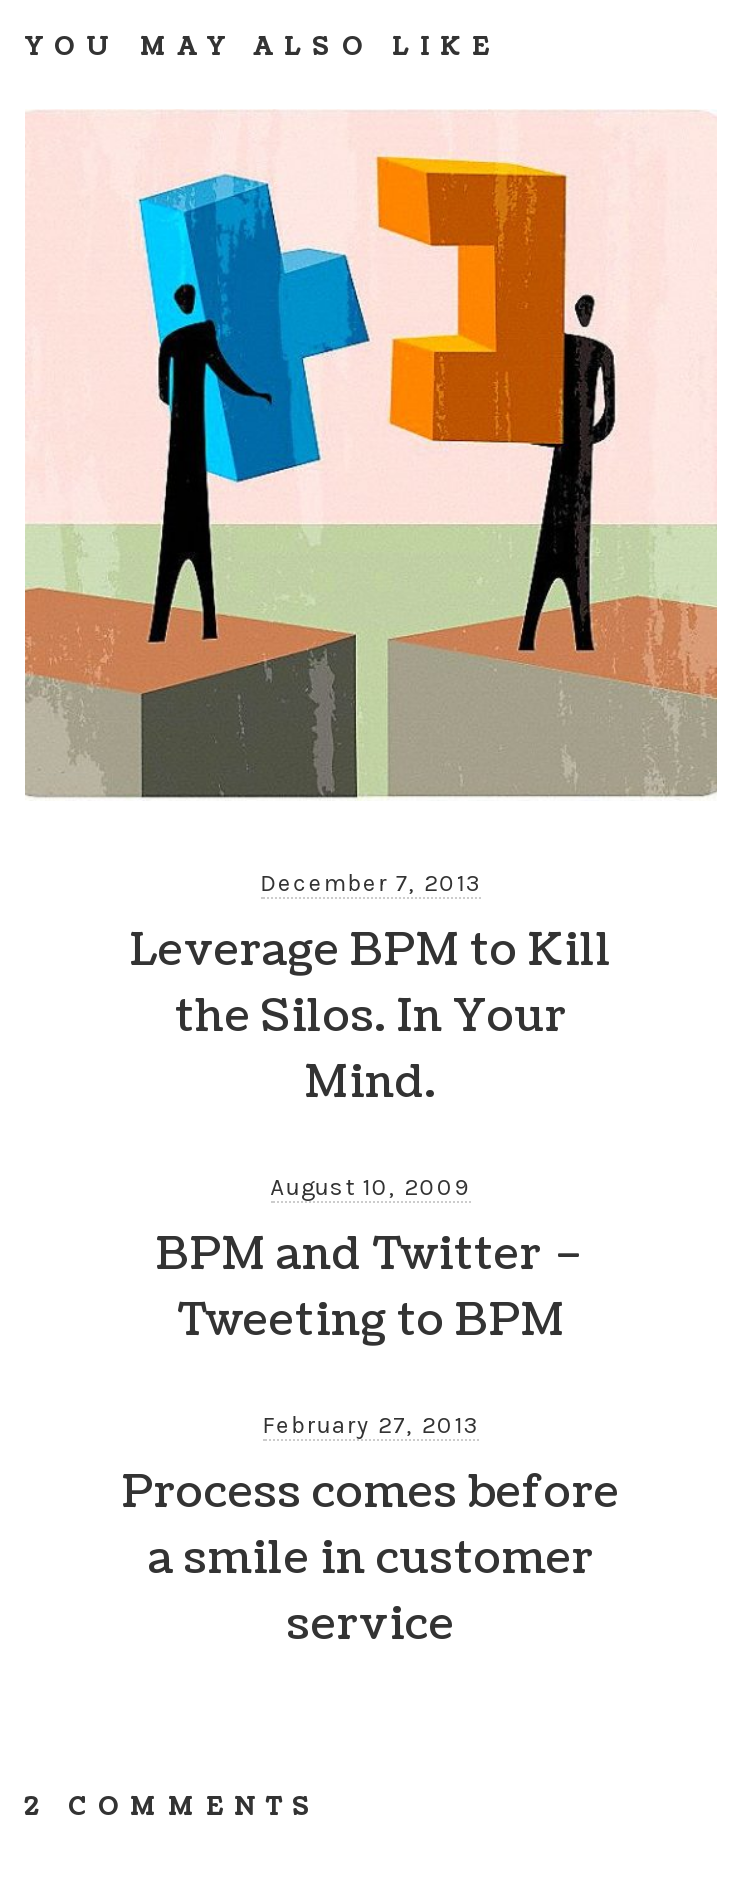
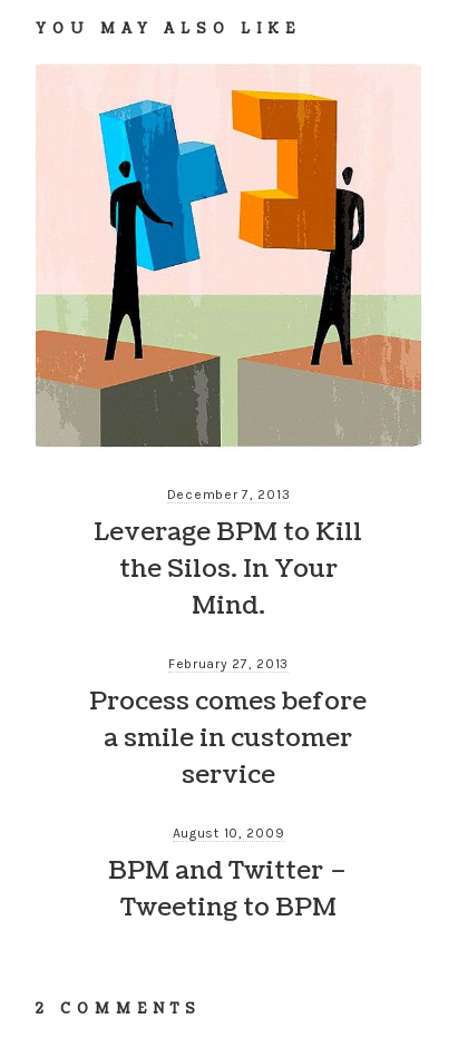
moved down: August 10, 2009 | BPM and Twitter – | Tweeting to BPM

moved up: February 27, 2013 | Process comes before | a smile in customer | service
